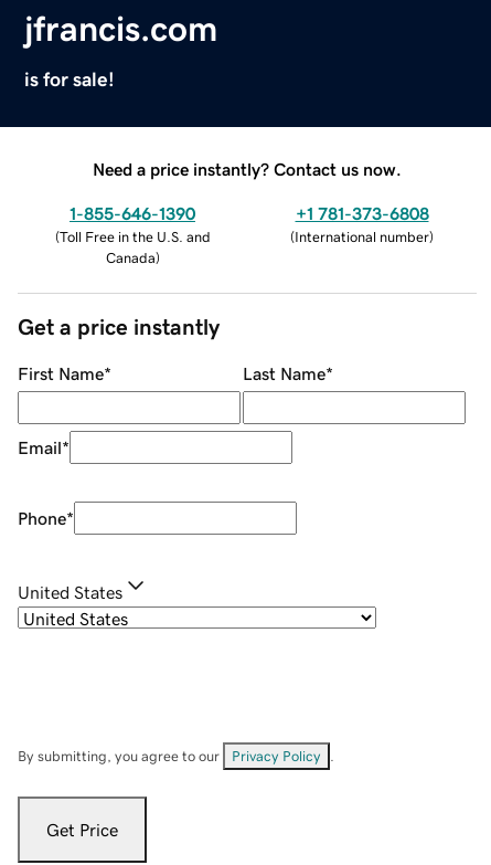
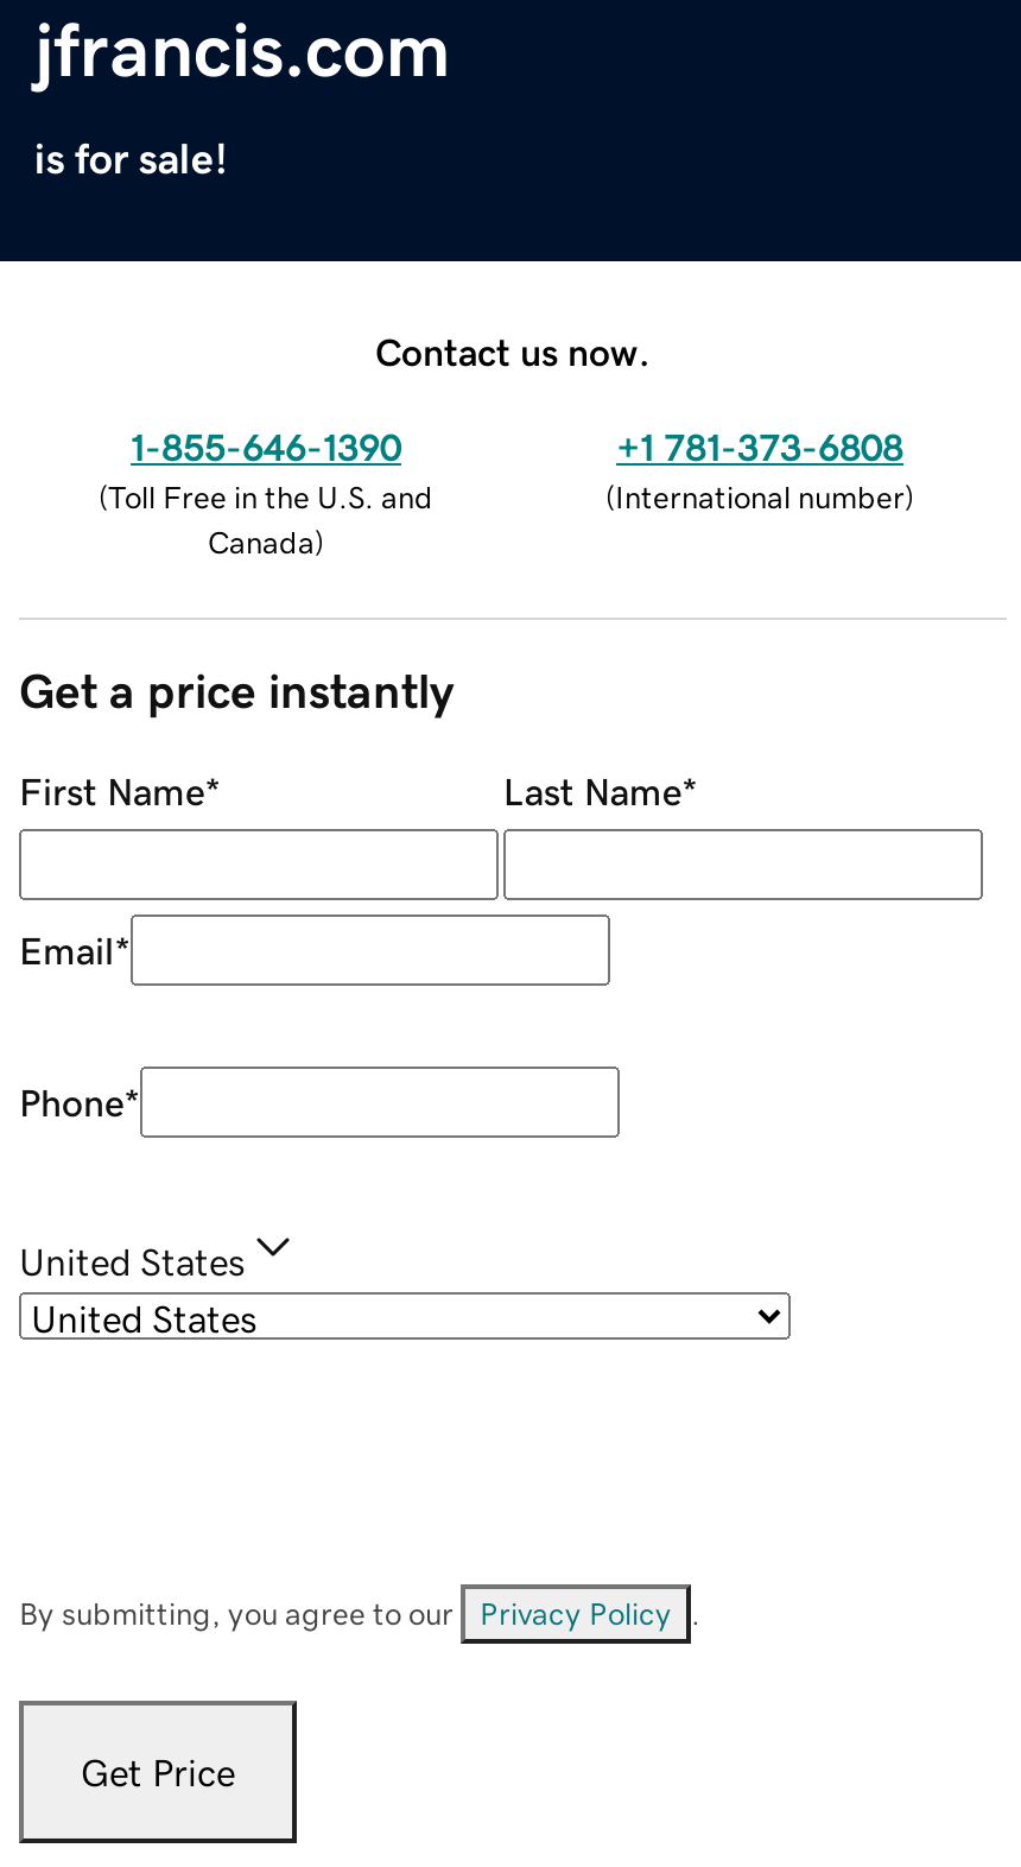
- Need a price instantly? Contact us now.
+ Contact us now.
